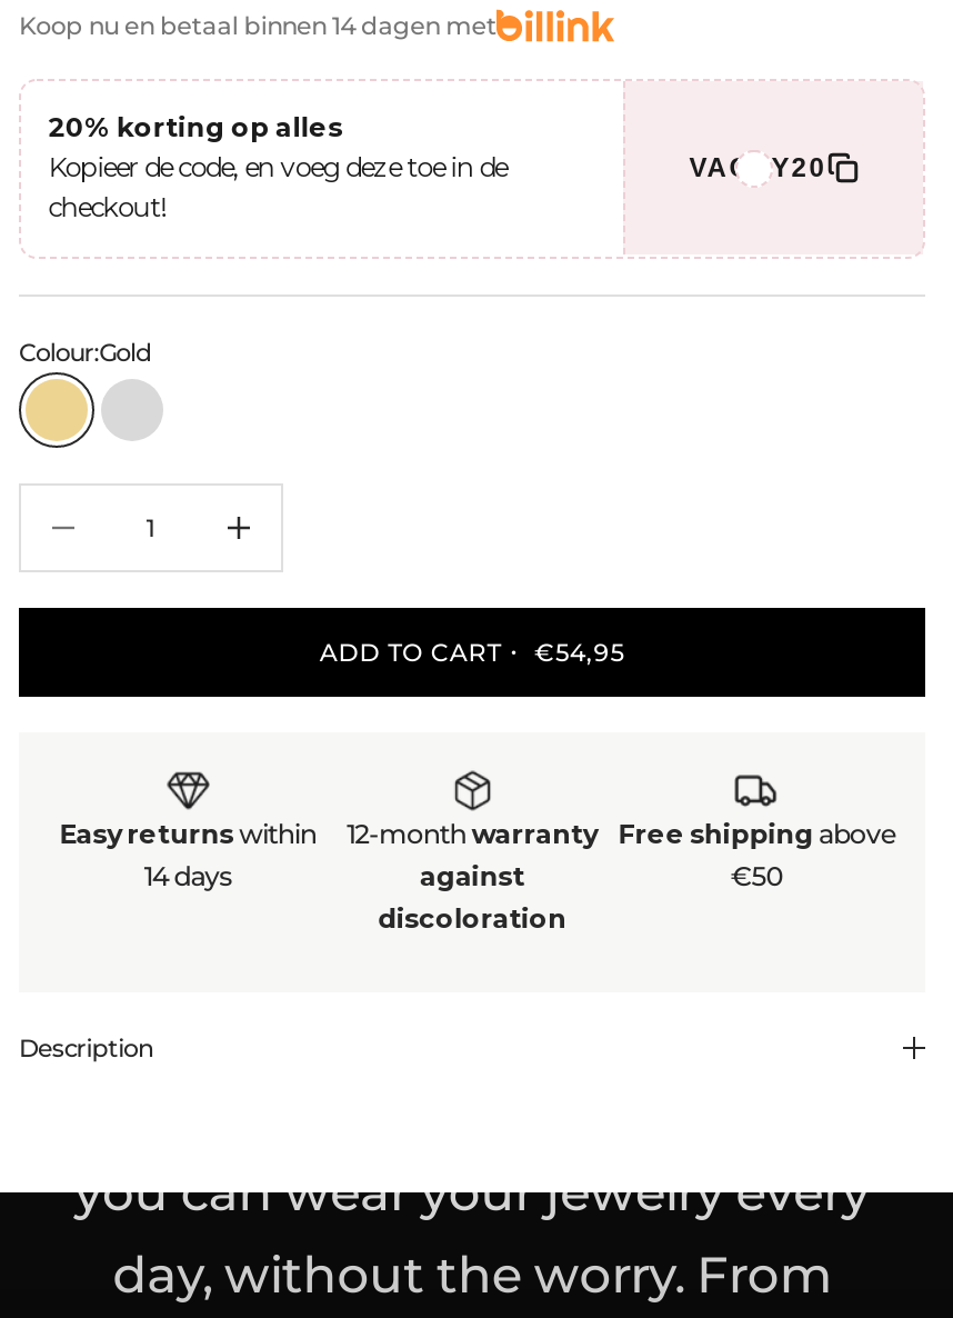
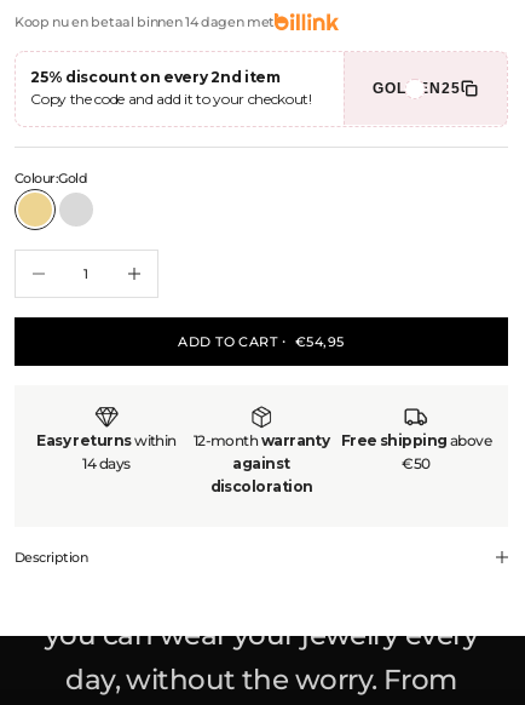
- 20% korting op alles
- Kopieer de code, en voeg deze toe in de
- checkout!
+ 25% discount on every 2nd item
+ Copy the code and add it to your checkout!

- VACAY20
+ GOLDEN25
